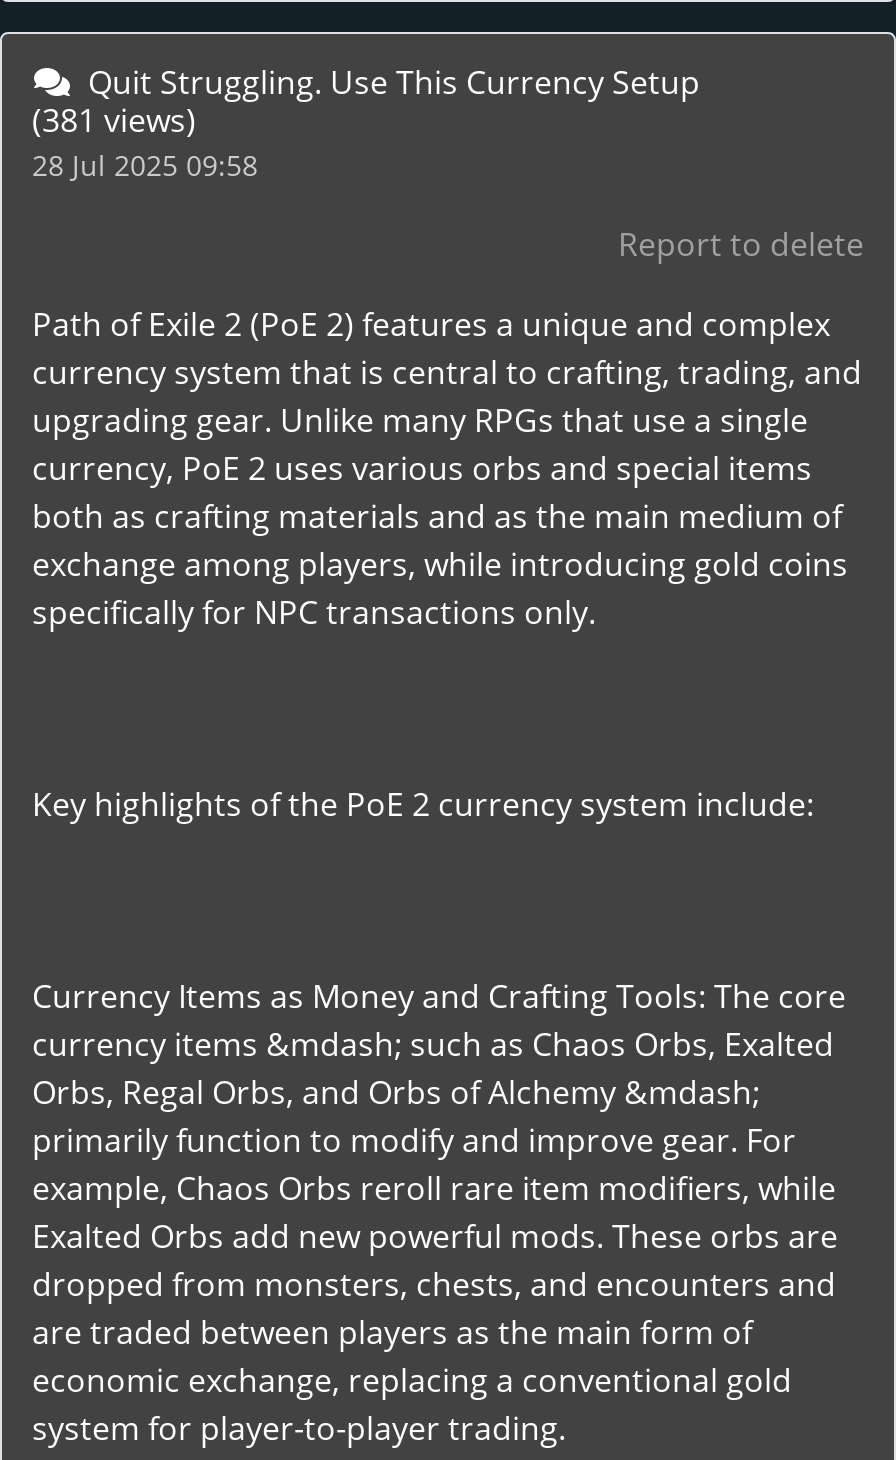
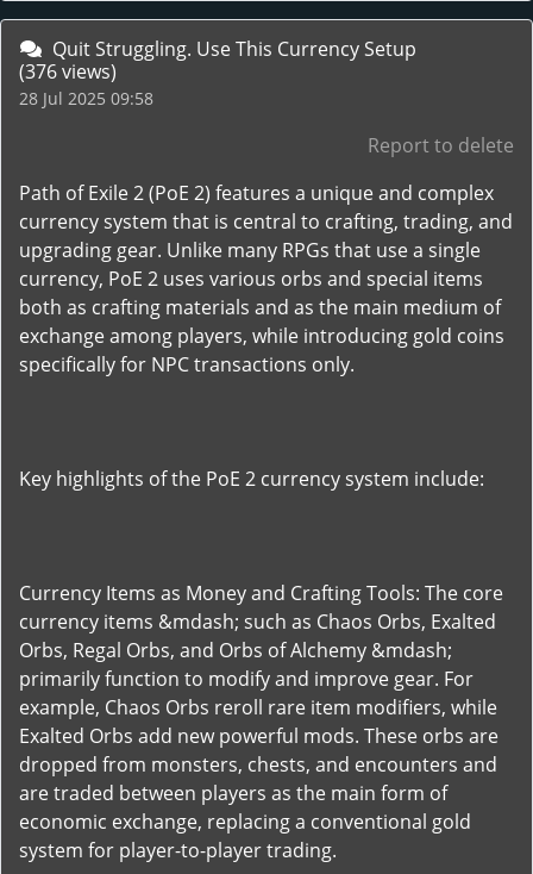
- (381 views)
+ (376 views)
